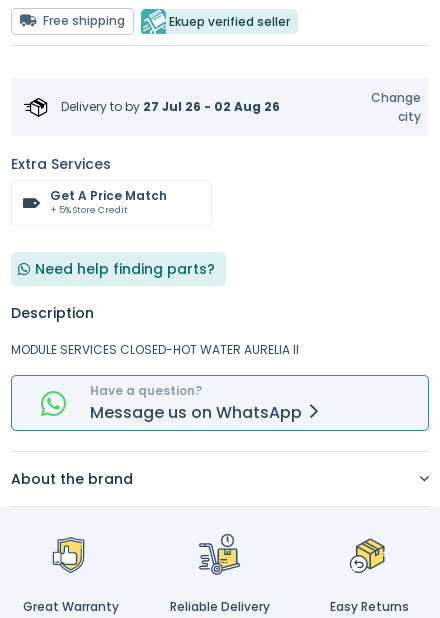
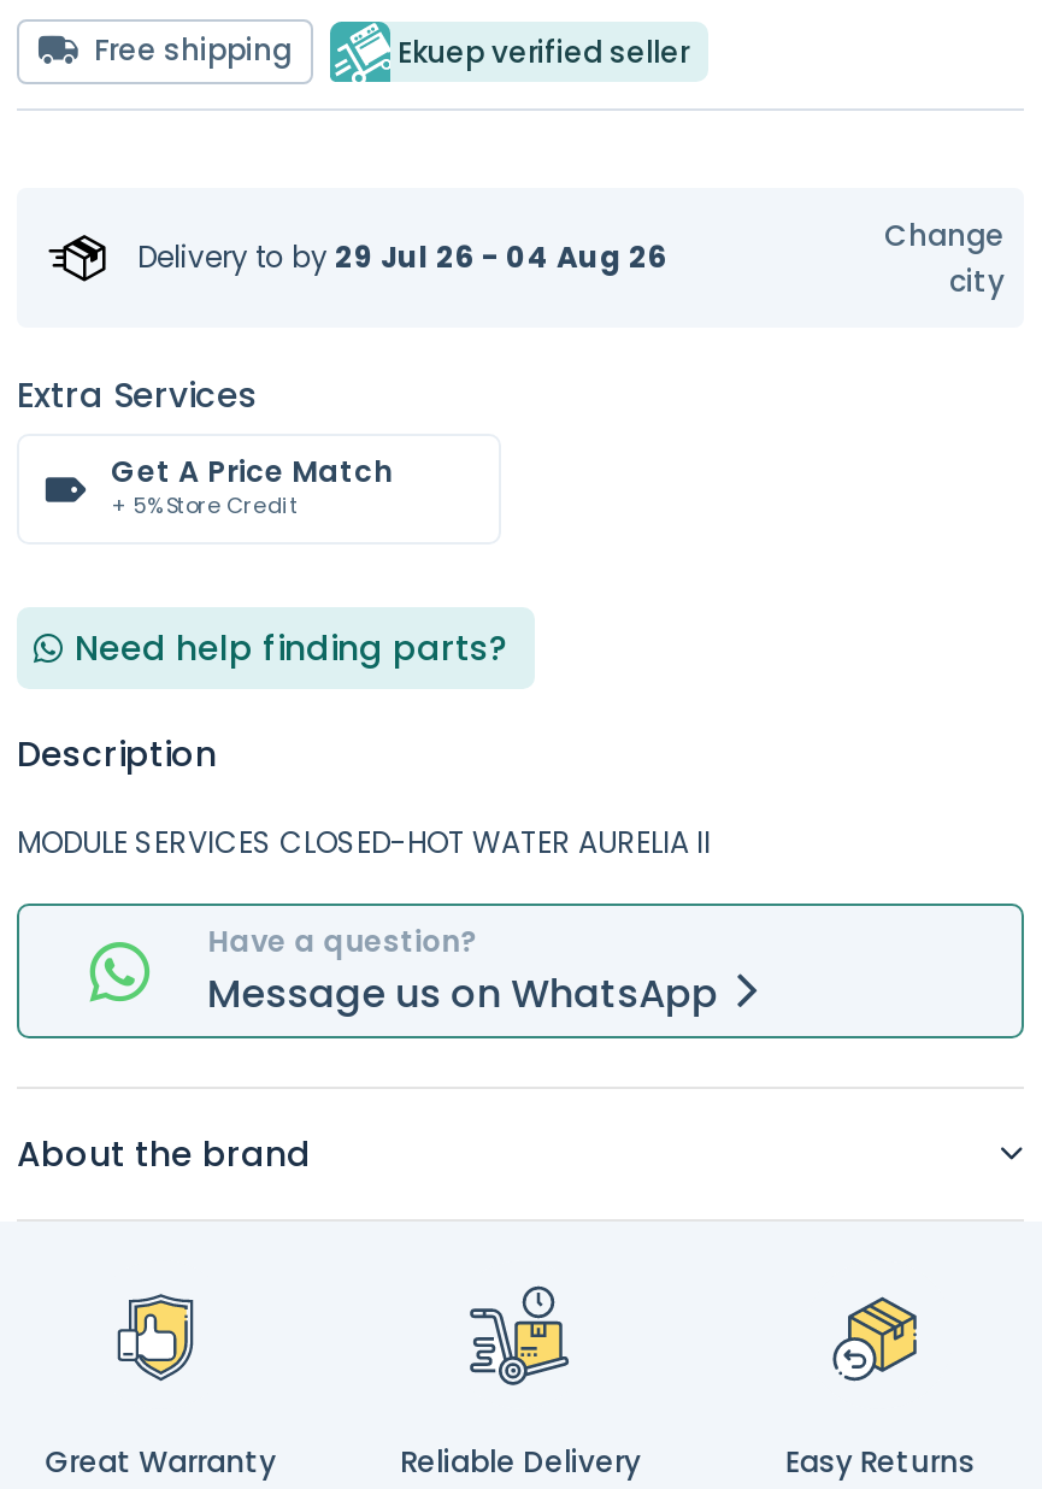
- Delivery to by 27 Jul 26 - 02 Aug 26
+ Delivery to by 29 Jul 26 - 04 Aug 26
